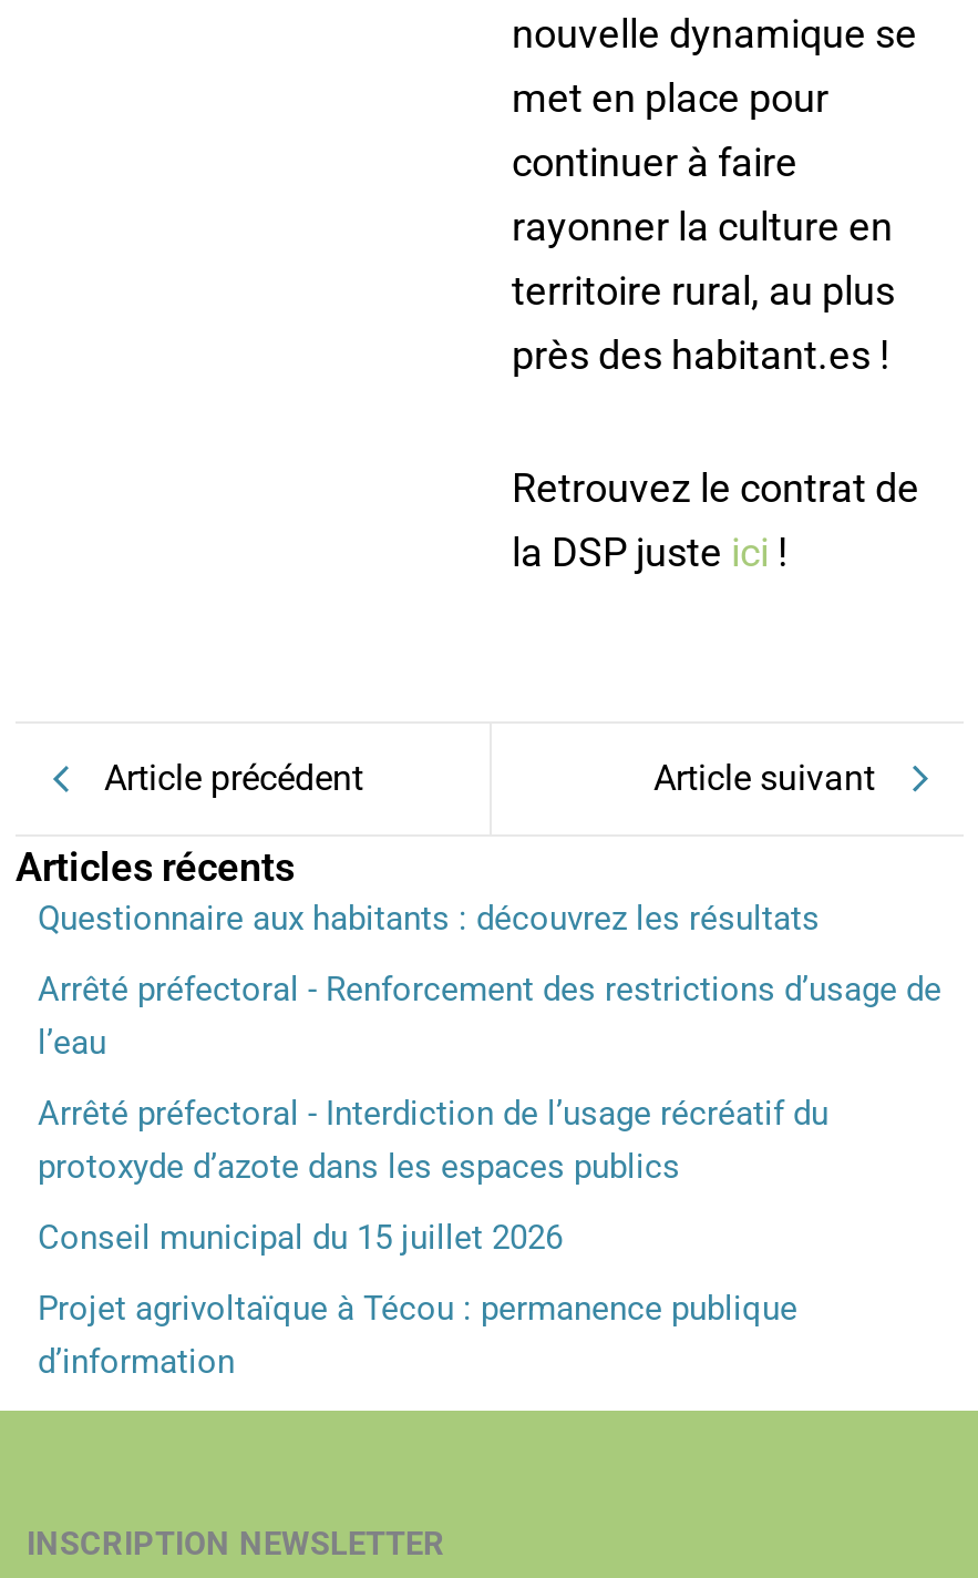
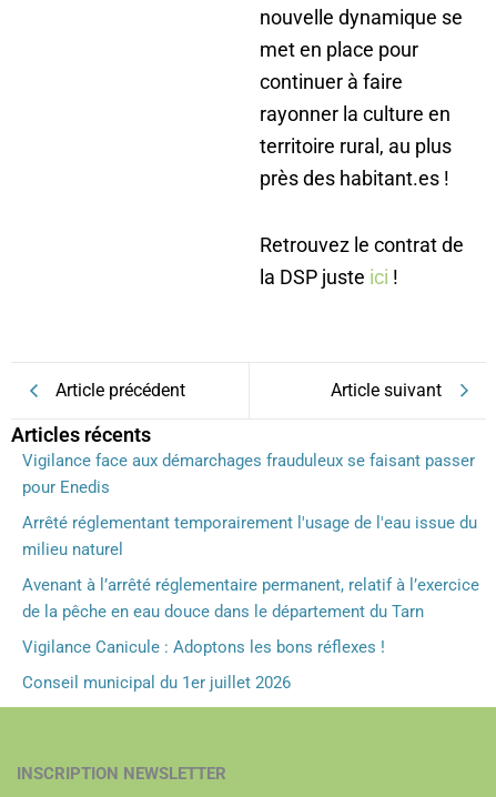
- Questionnaire aux habitants : découvrez les résultats
+ Vigilance face aux démarchages frauduleux se faisant passer
+ pour Enedis

- Arrêté préfectoral - Renforcement des restrictions d’usage de
- l’eau
+ Arrêté réglementant temporairement l'usage de l'eau issue du
+ milieu naturel

- Arrêté préfectoral - Interdiction de l’usage récréatif du
- protoxyde d’azote dans les espaces publics
+ Avenant à l’arrêté réglementaire permanent, relatif à l’exercice
+ de la pêche en eau douce dans le département du Tarn

- Conseil municipal du 15 juillet 2026
+ Vigilance Canicule : Adoptons les bons réflexes !

- Projet agrivoltaïque à Técou : permanence publique
- d’information
+ Conseil municipal du 1er juillet 2026
